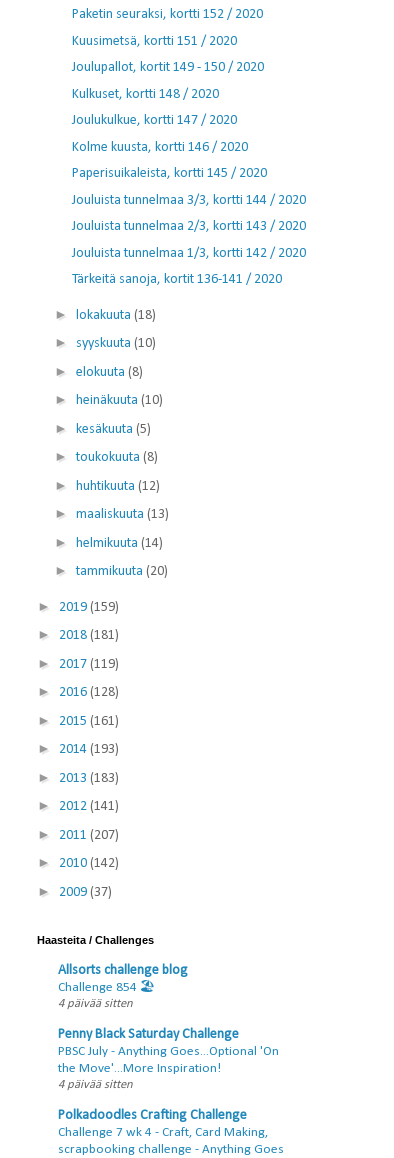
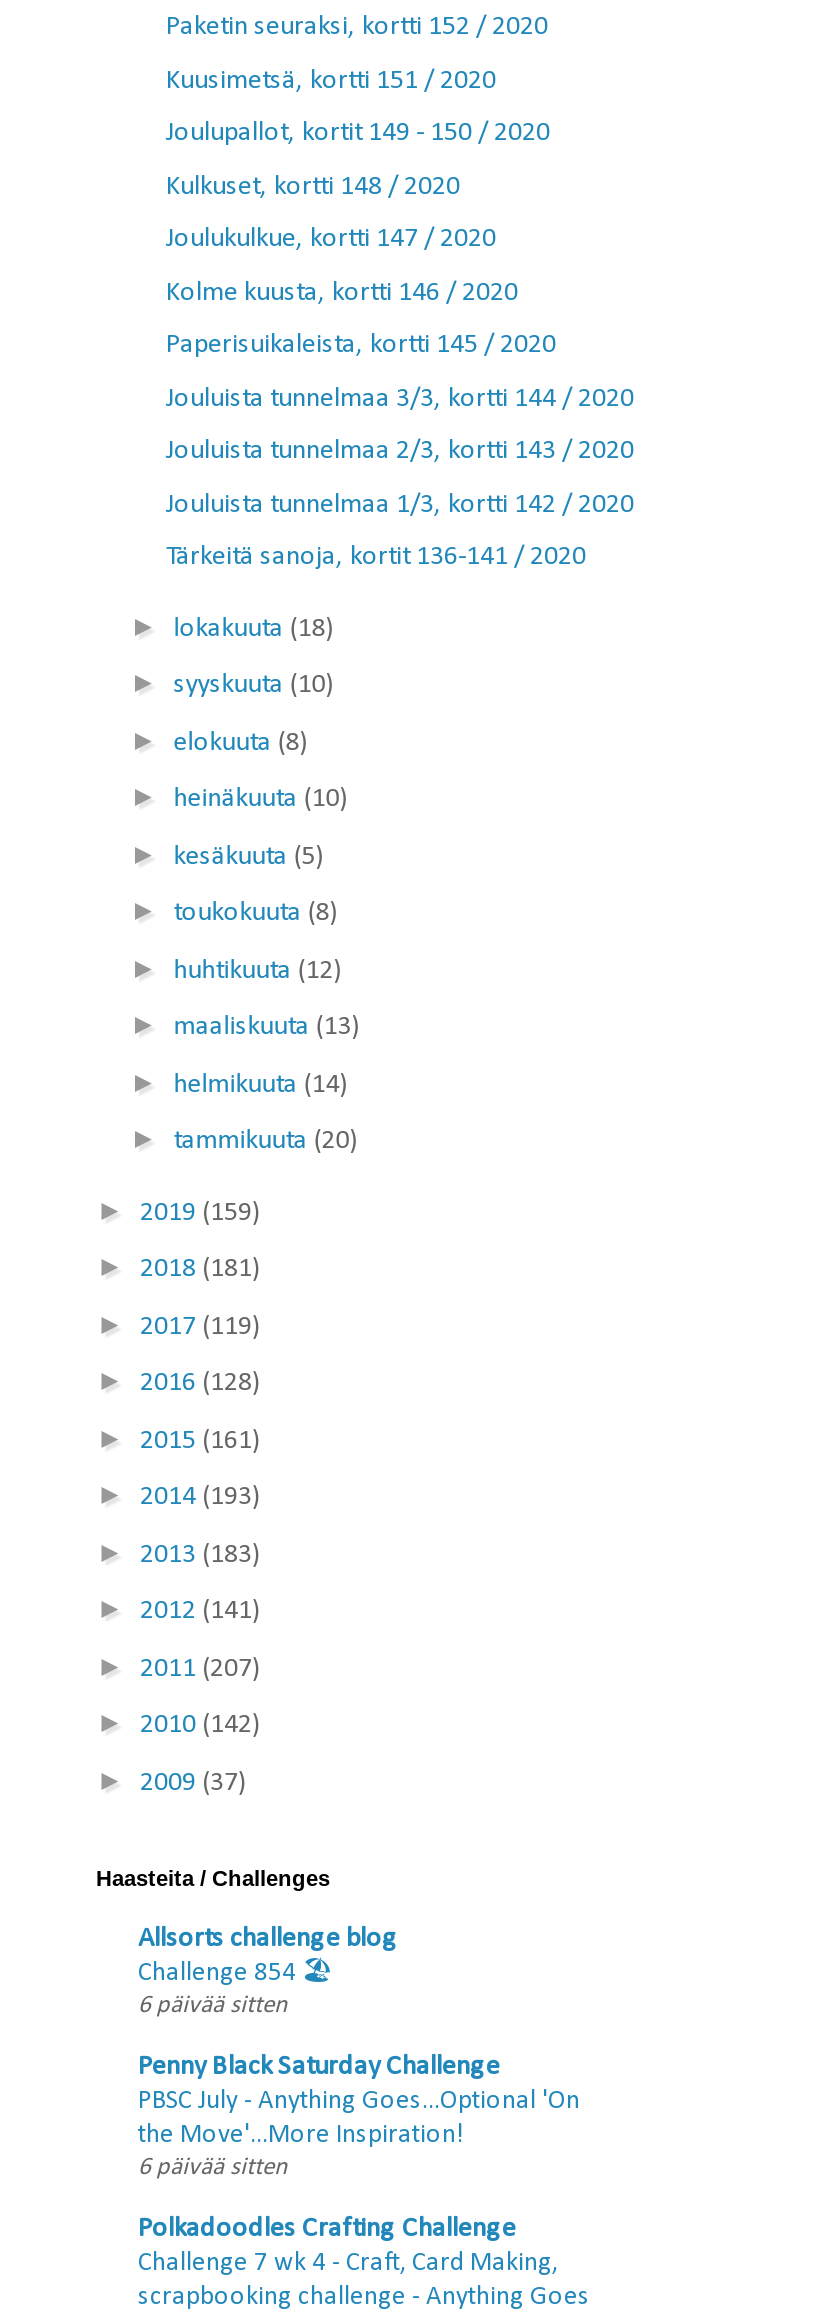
- 4 päivää sitten
+ 6 päivää sitten

- 4 päivää sitten
+ 6 päivää sitten
